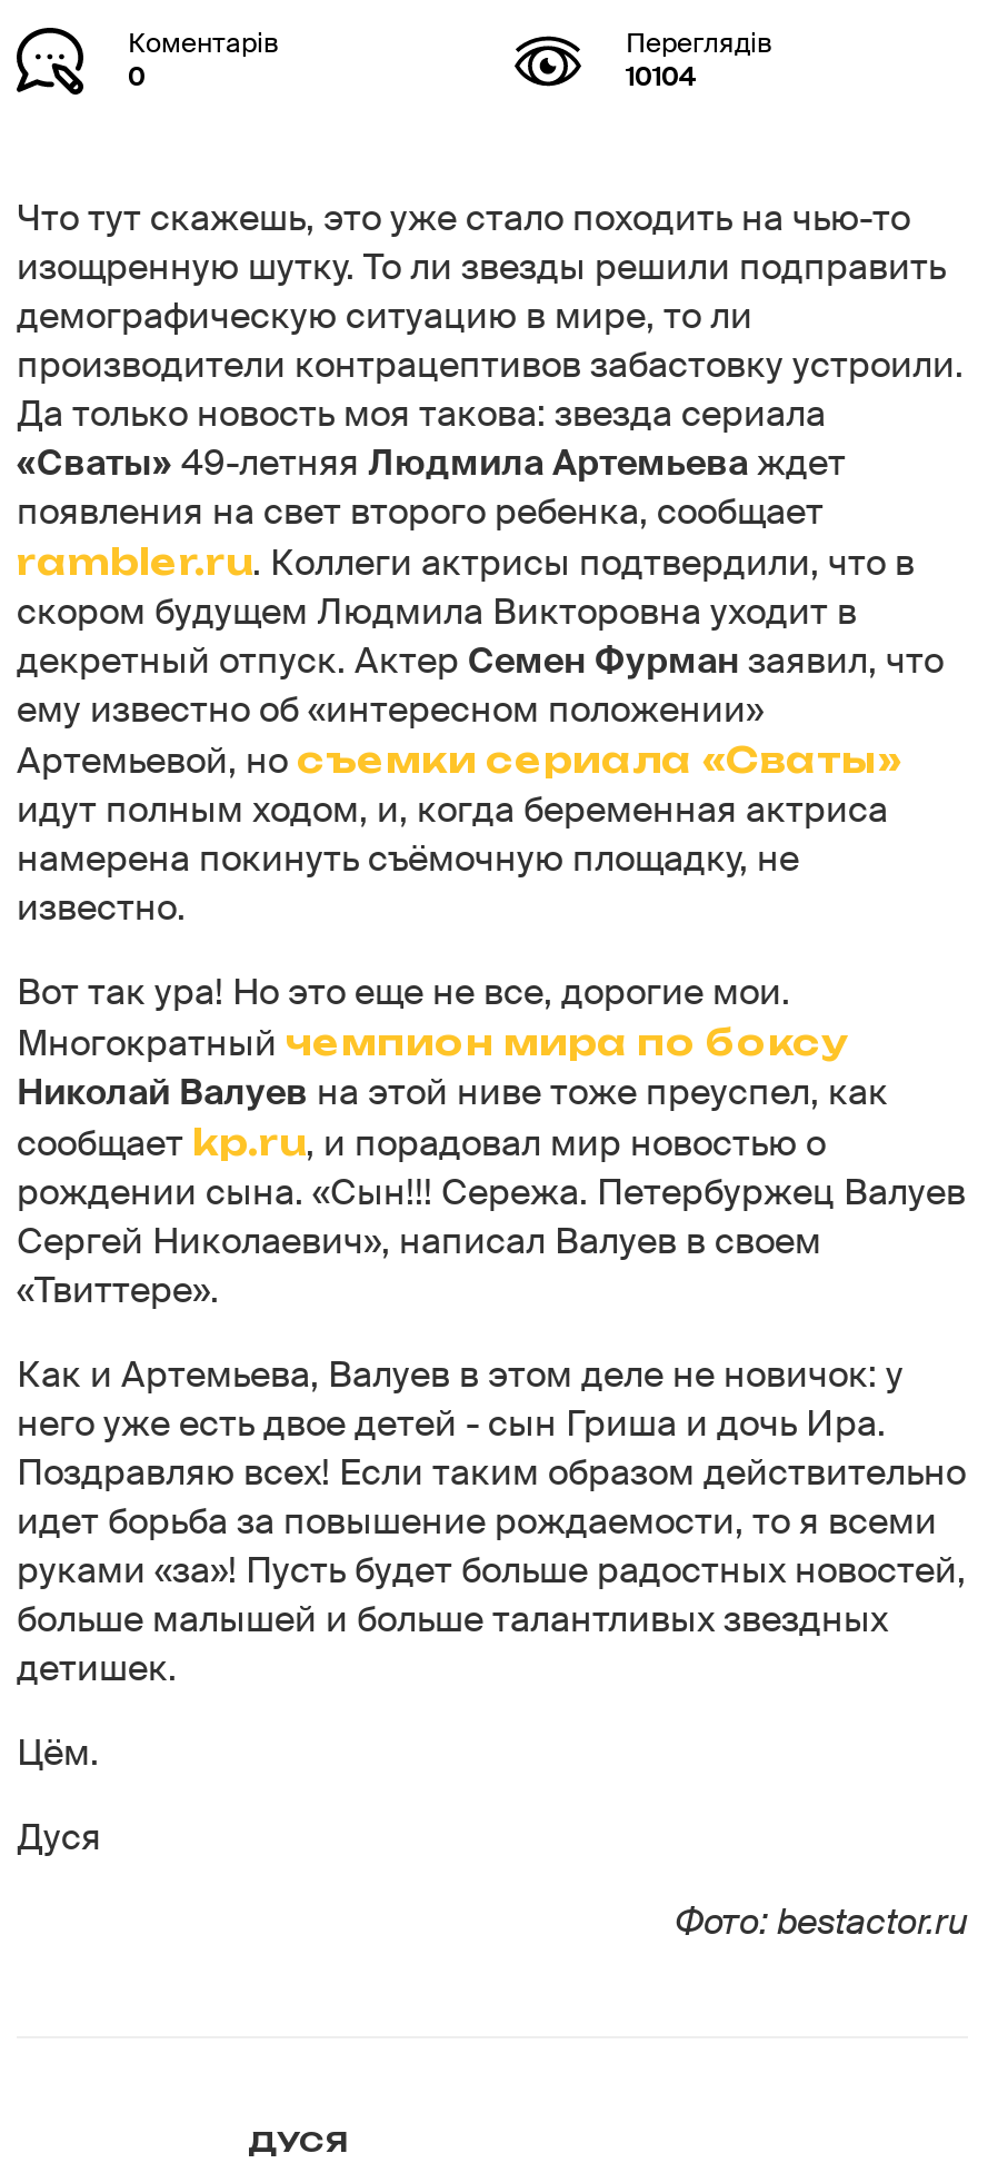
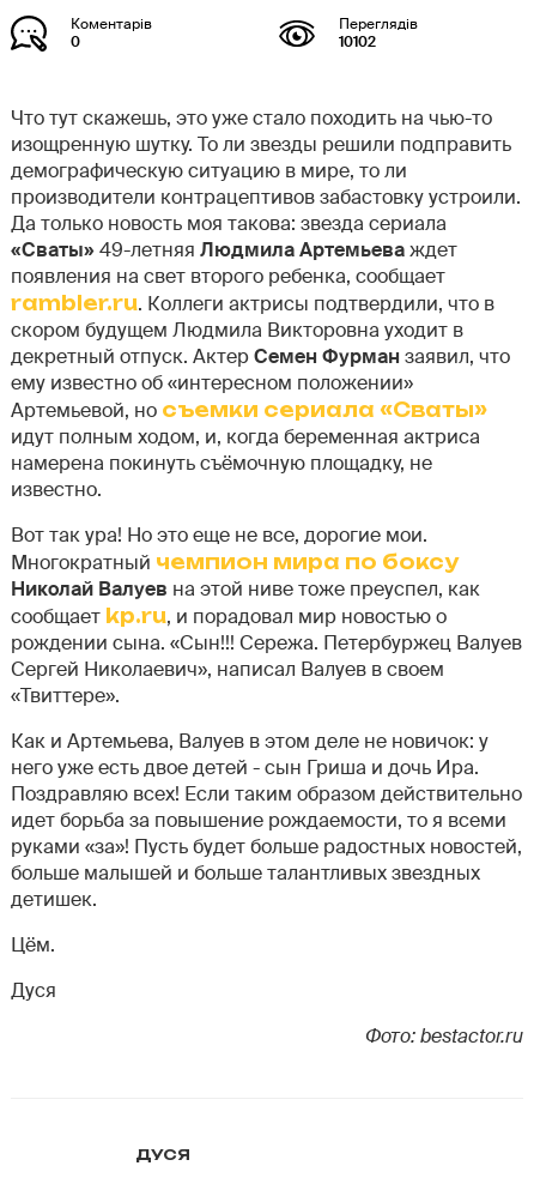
- 10104
+ 10102
